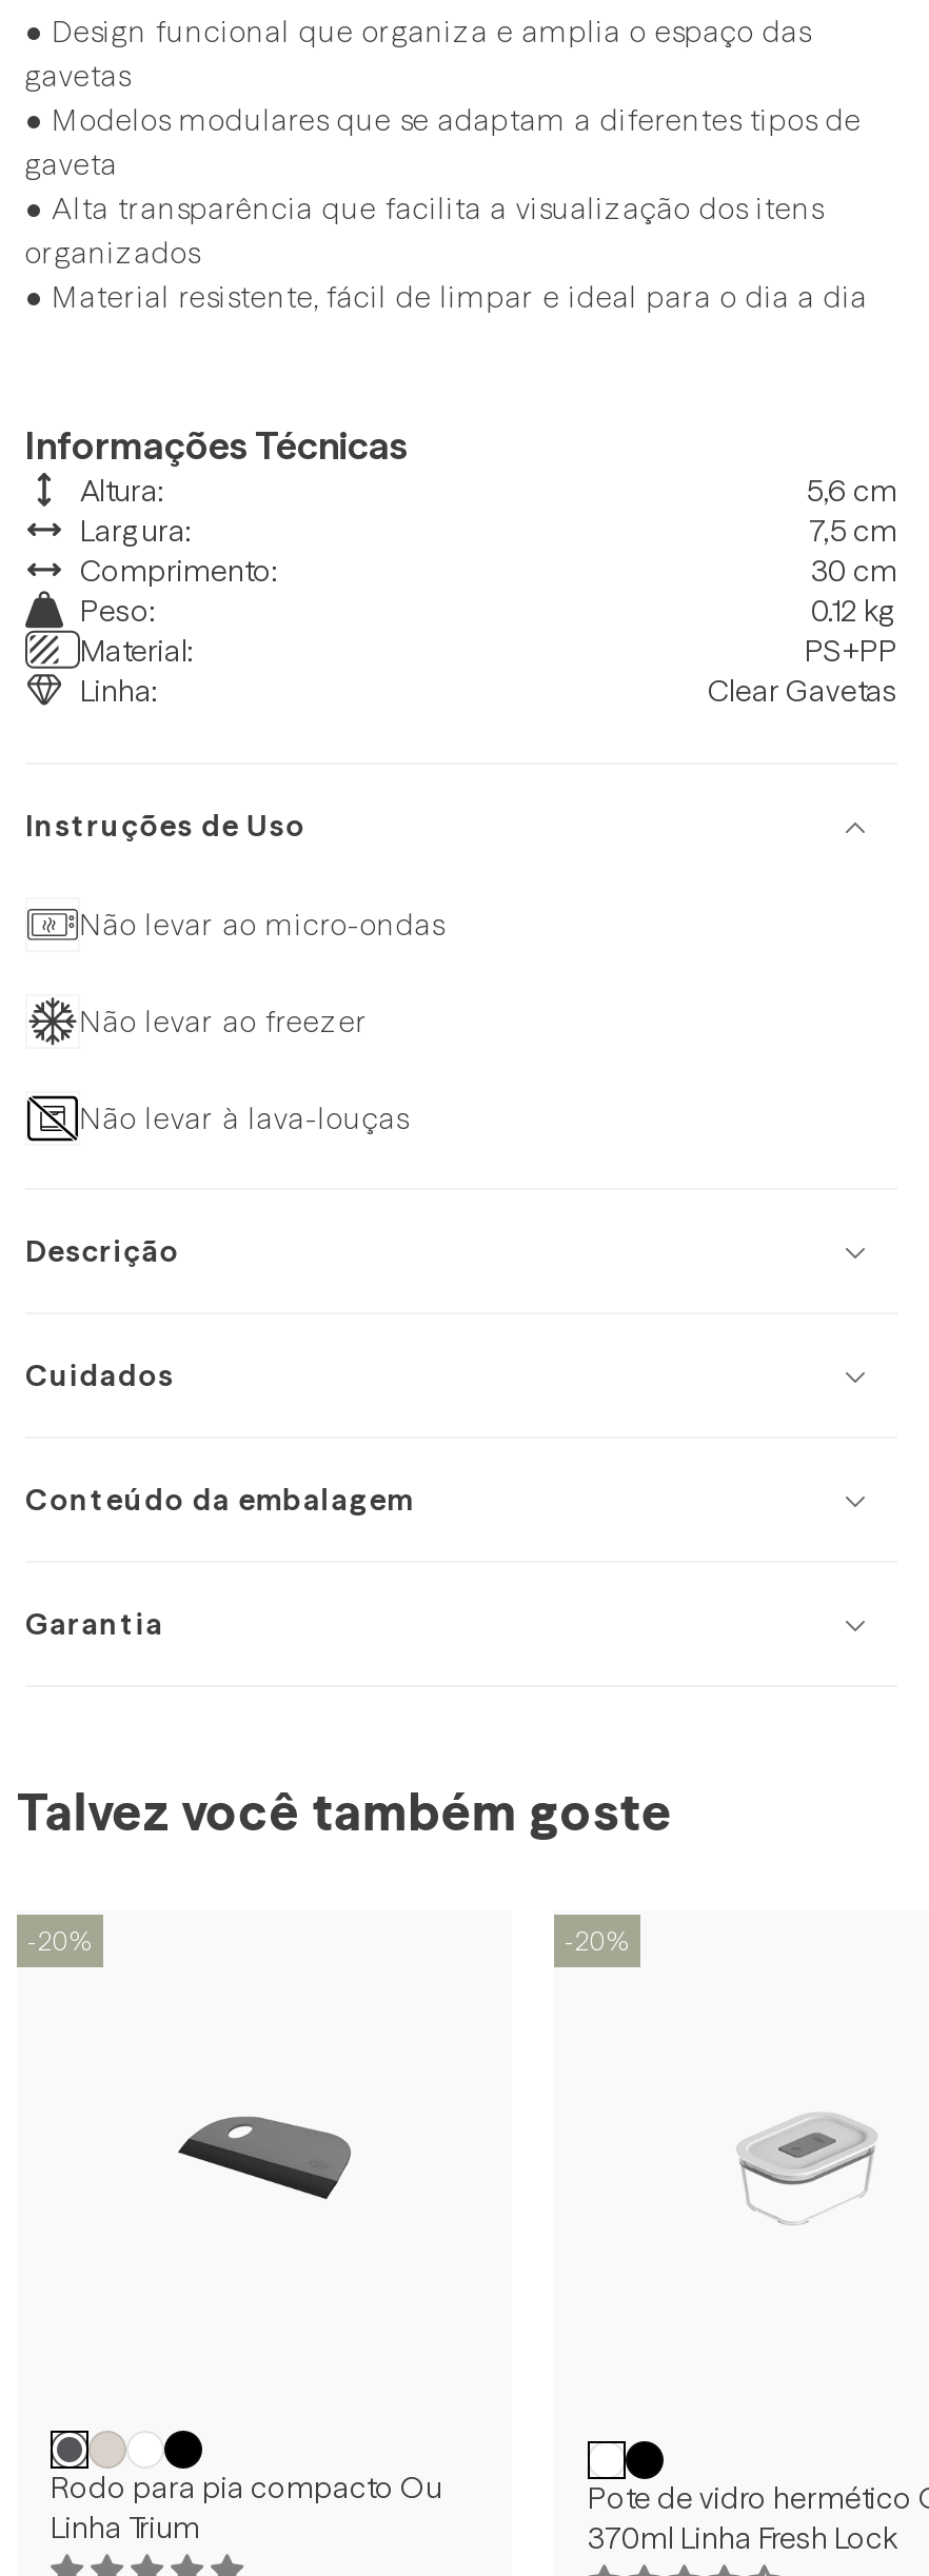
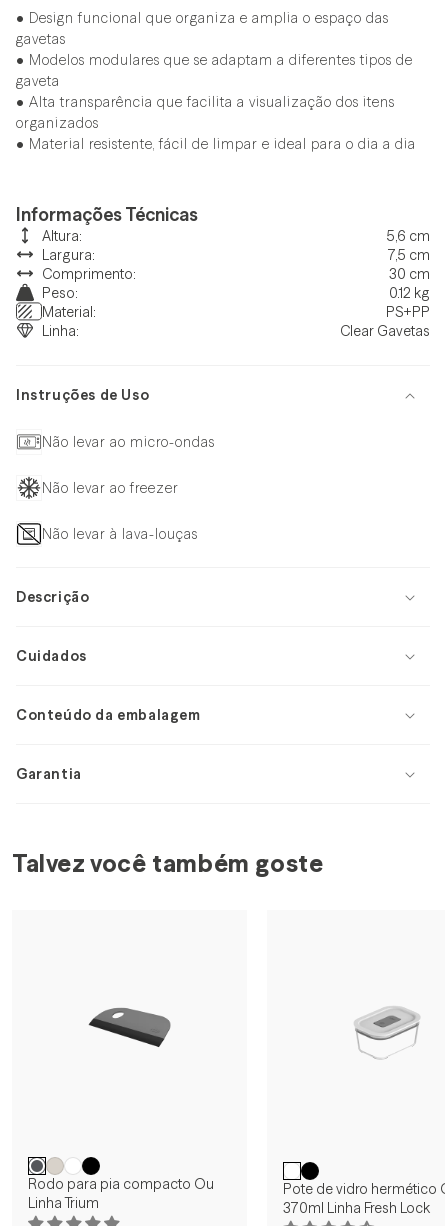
- -20%

- -20%
